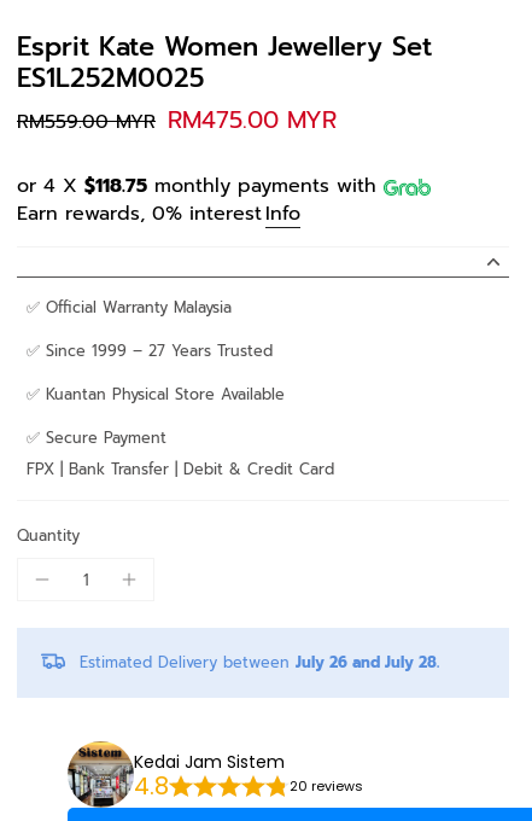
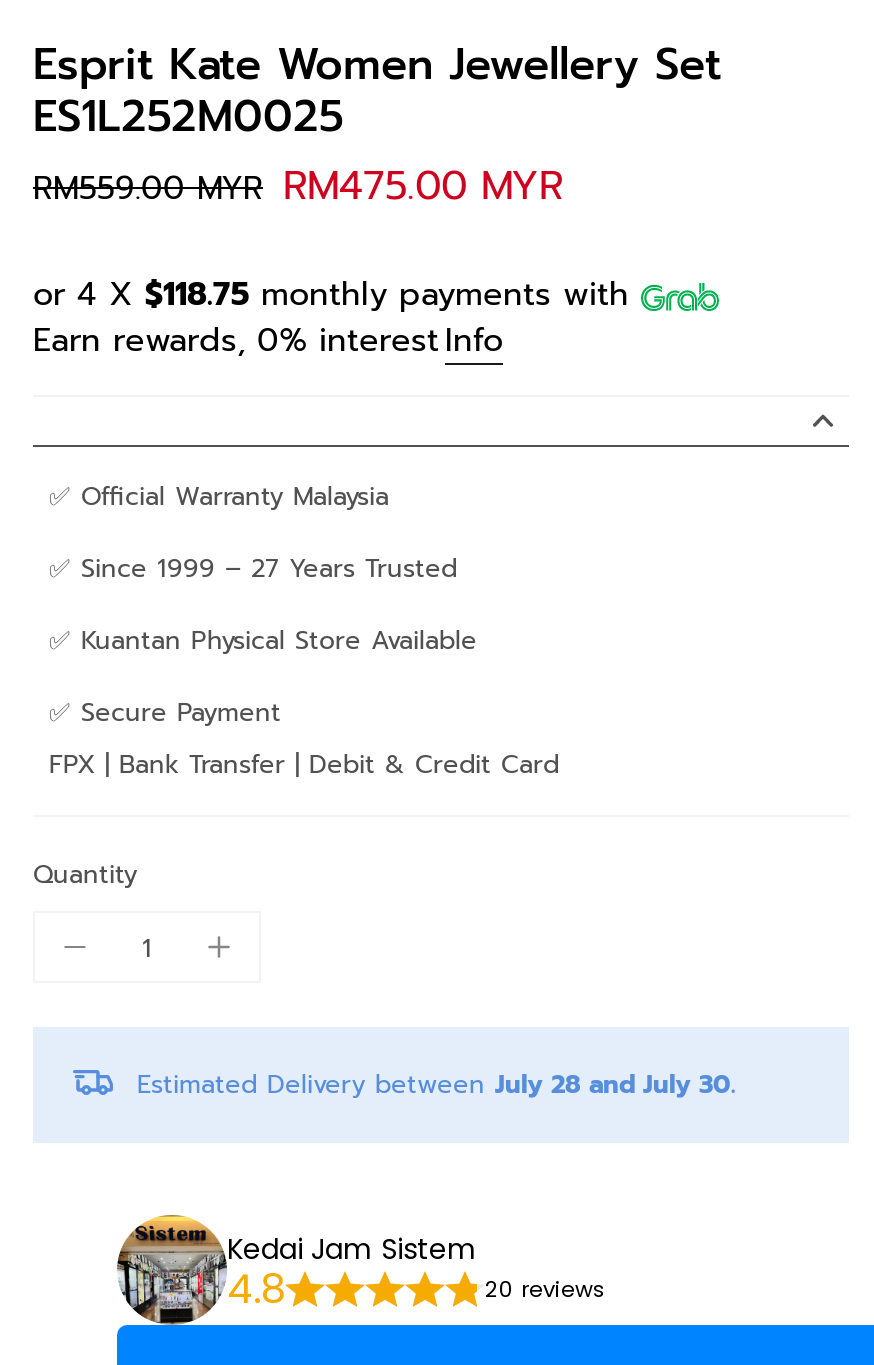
- Estimated Delivery between July 26 and July 28.
+ Estimated Delivery between July 28 and July 30.
